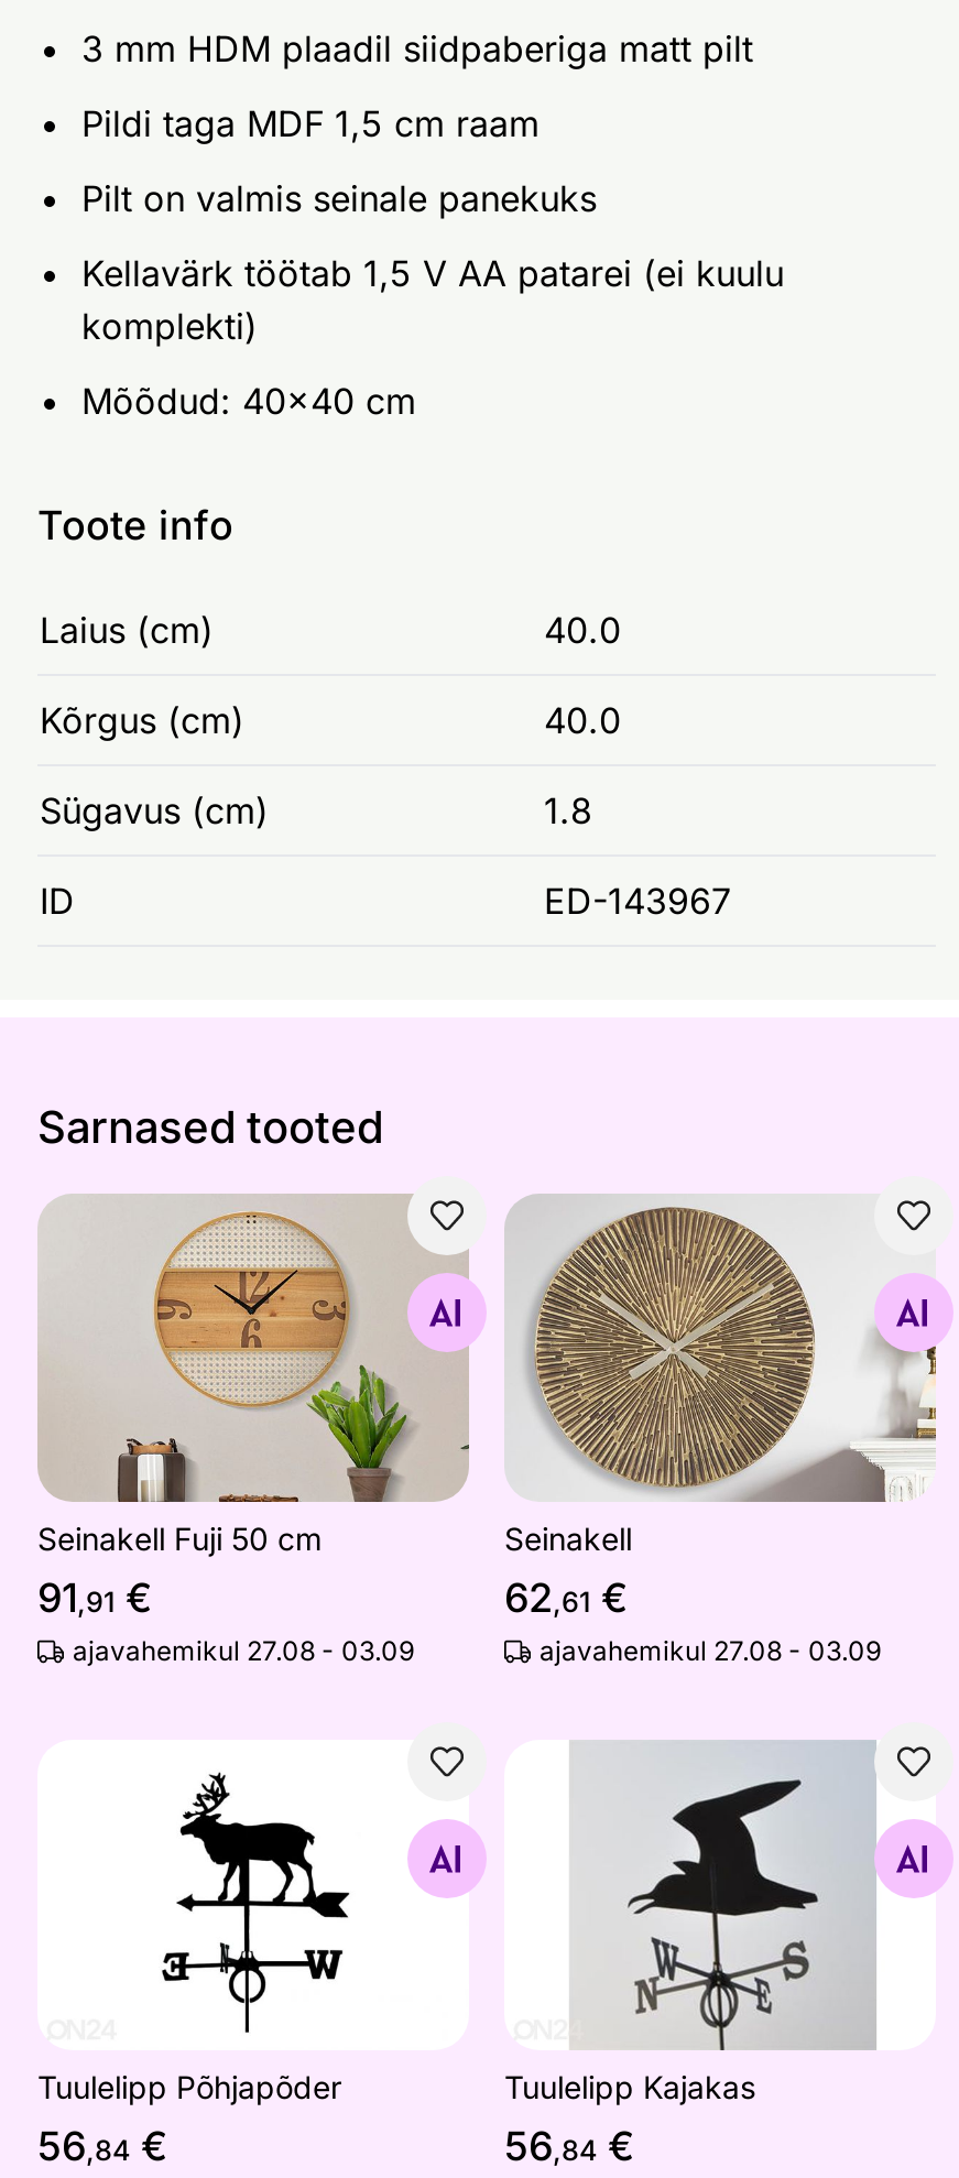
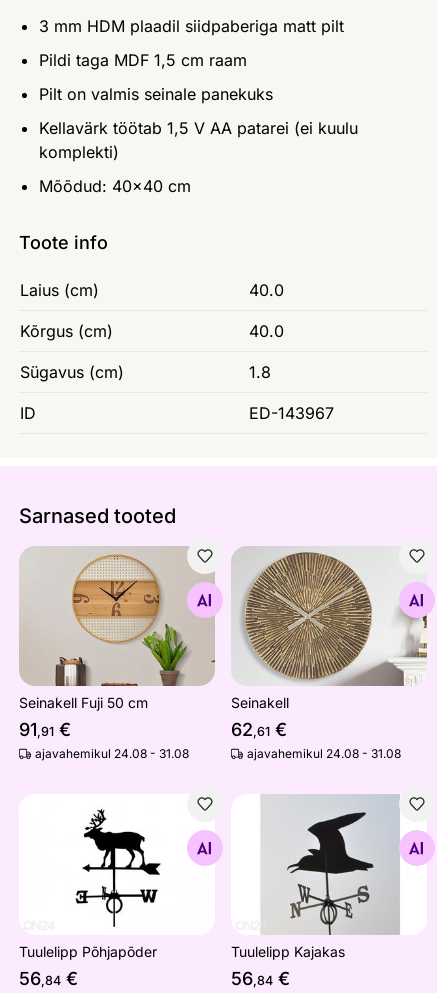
- ajavahemikul 27.08 - 03.09
+ ajavahemikul 24.08 - 31.08

- ajavahemikul 27.08 - 03.09
+ ajavahemikul 24.08 - 31.08
